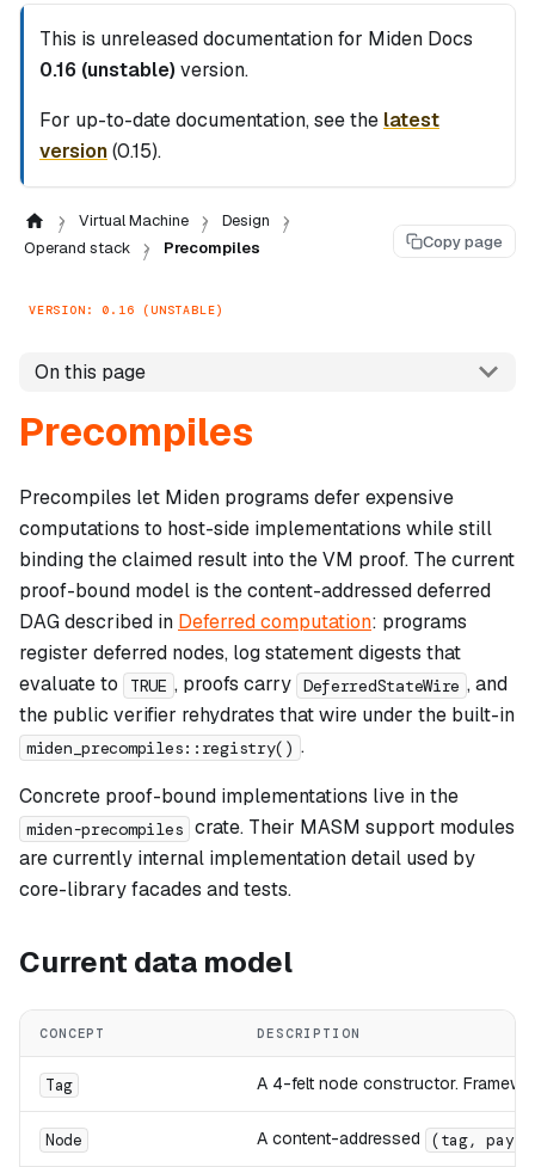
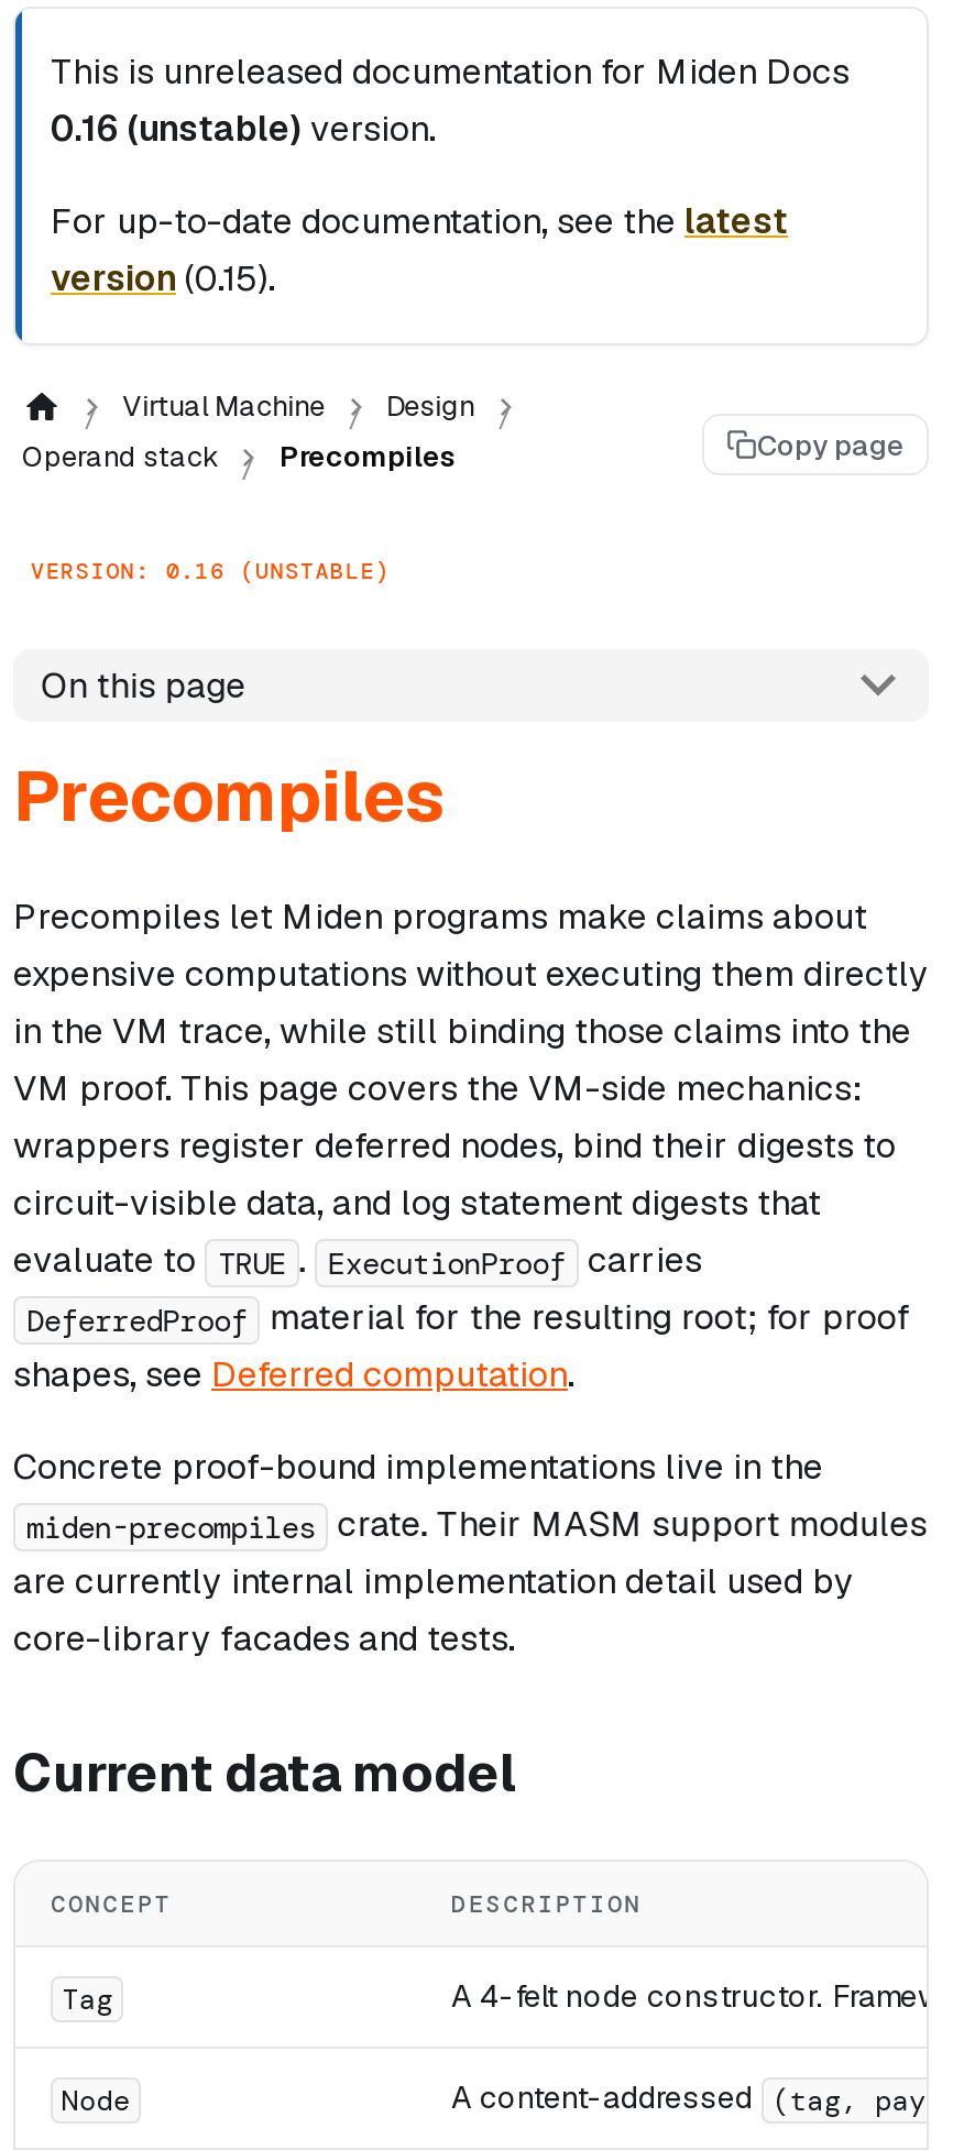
- Precompiles let Miden programs defer expensive
- computations to host-side implementations while still
- binding the claimed result into the VM proof. The current
- proof-bound model is the content-addressed deferred
- DAG described in Deferred computation: programs
- register deferred nodes, log statement digests that
- evaluate to TRUE , proofs carry DeferredStateWire , and
- the public verifier rehydrates that wire under the built-in
- miden_precompiles::registry() .
+ Precompiles let Miden programs make claims about
+ expensive computations without executing them directly
+ in the VM trace, while still binding those claims into the
+ VM proof. This page covers the VM-side mechanics:
+ wrappers register deferred nodes, bind their digests to
+ circuit-visible data, and log statement digests that
+ evaluate to TRUE . ExecutionProof carries
+ DeferredProof material for the resulting root; for proof
+ shapes, see Deferred computation.
